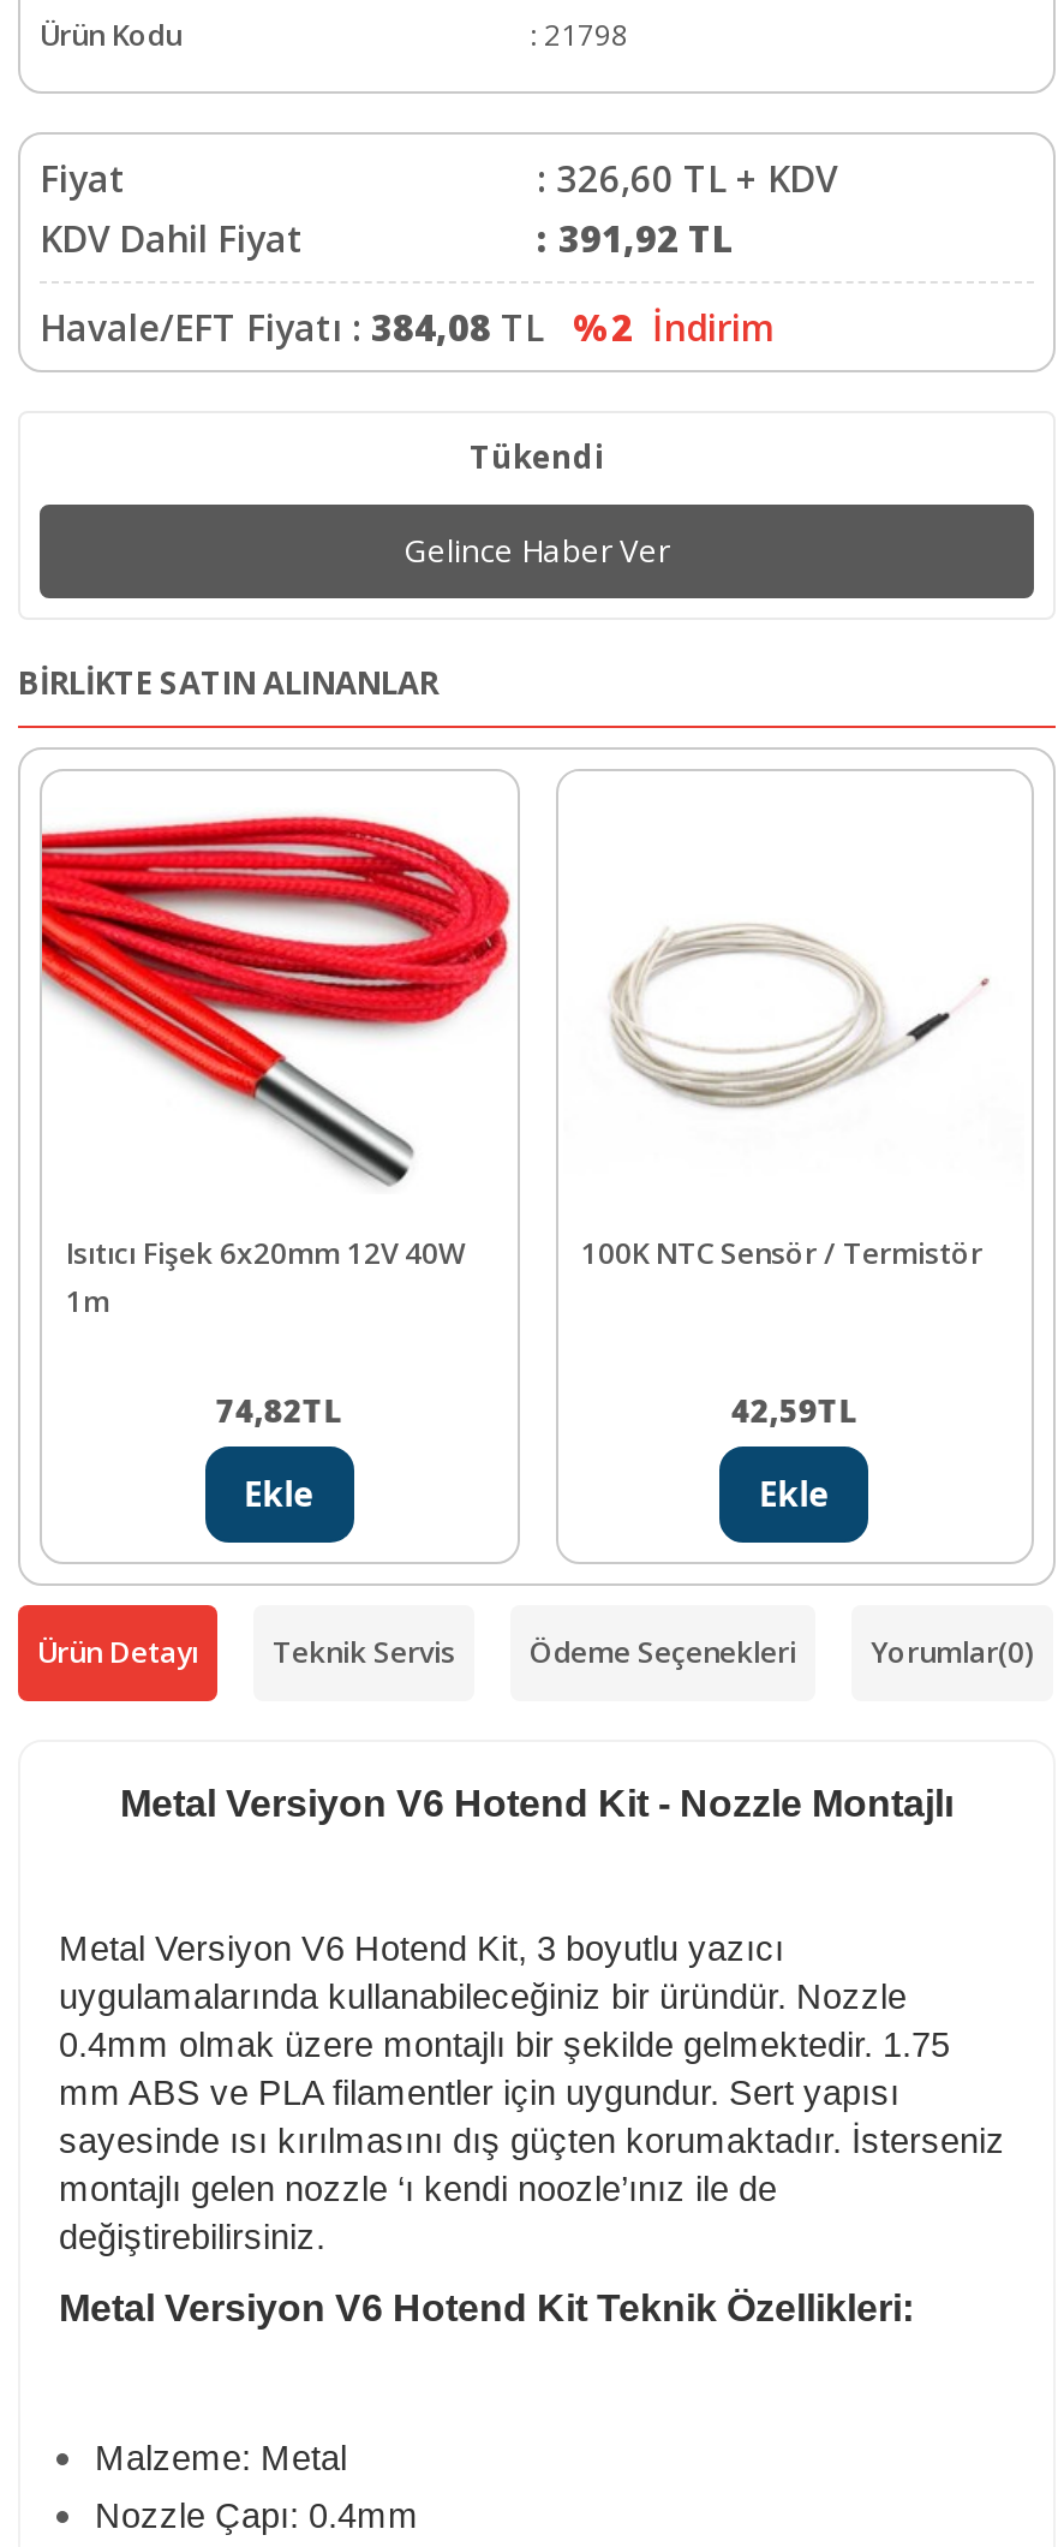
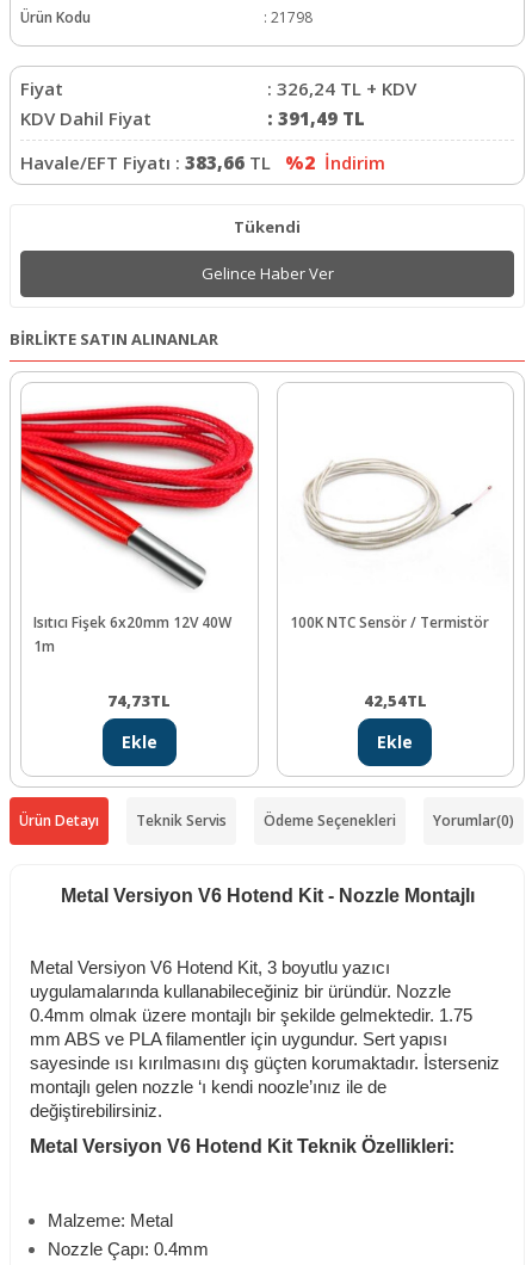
- : 326,60 TL + KDV
+ : 326,24 TL + KDV

- : 391,92 TL
+ : 391,49 TL

- Havale/EFT Fiyatı : 384,08 TL %2 İndirim
+ Havale/EFT Fiyatı : 383,66 TL %2 İndirim

- 74,82TL
+ 74,73TL

- 42,59TL
+ 42,54TL
